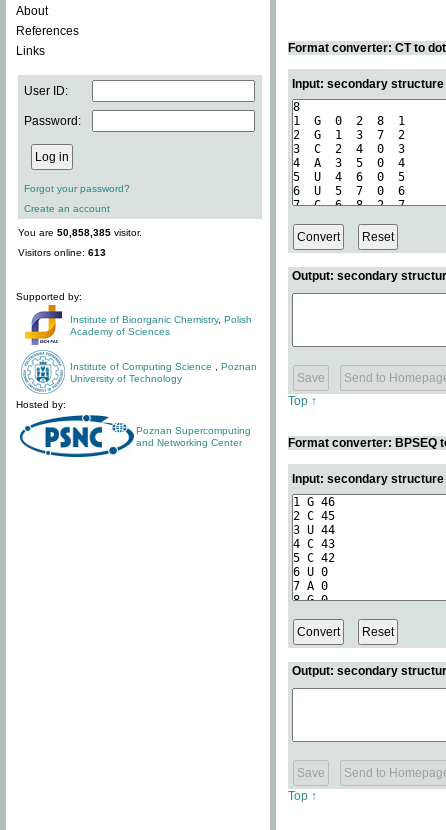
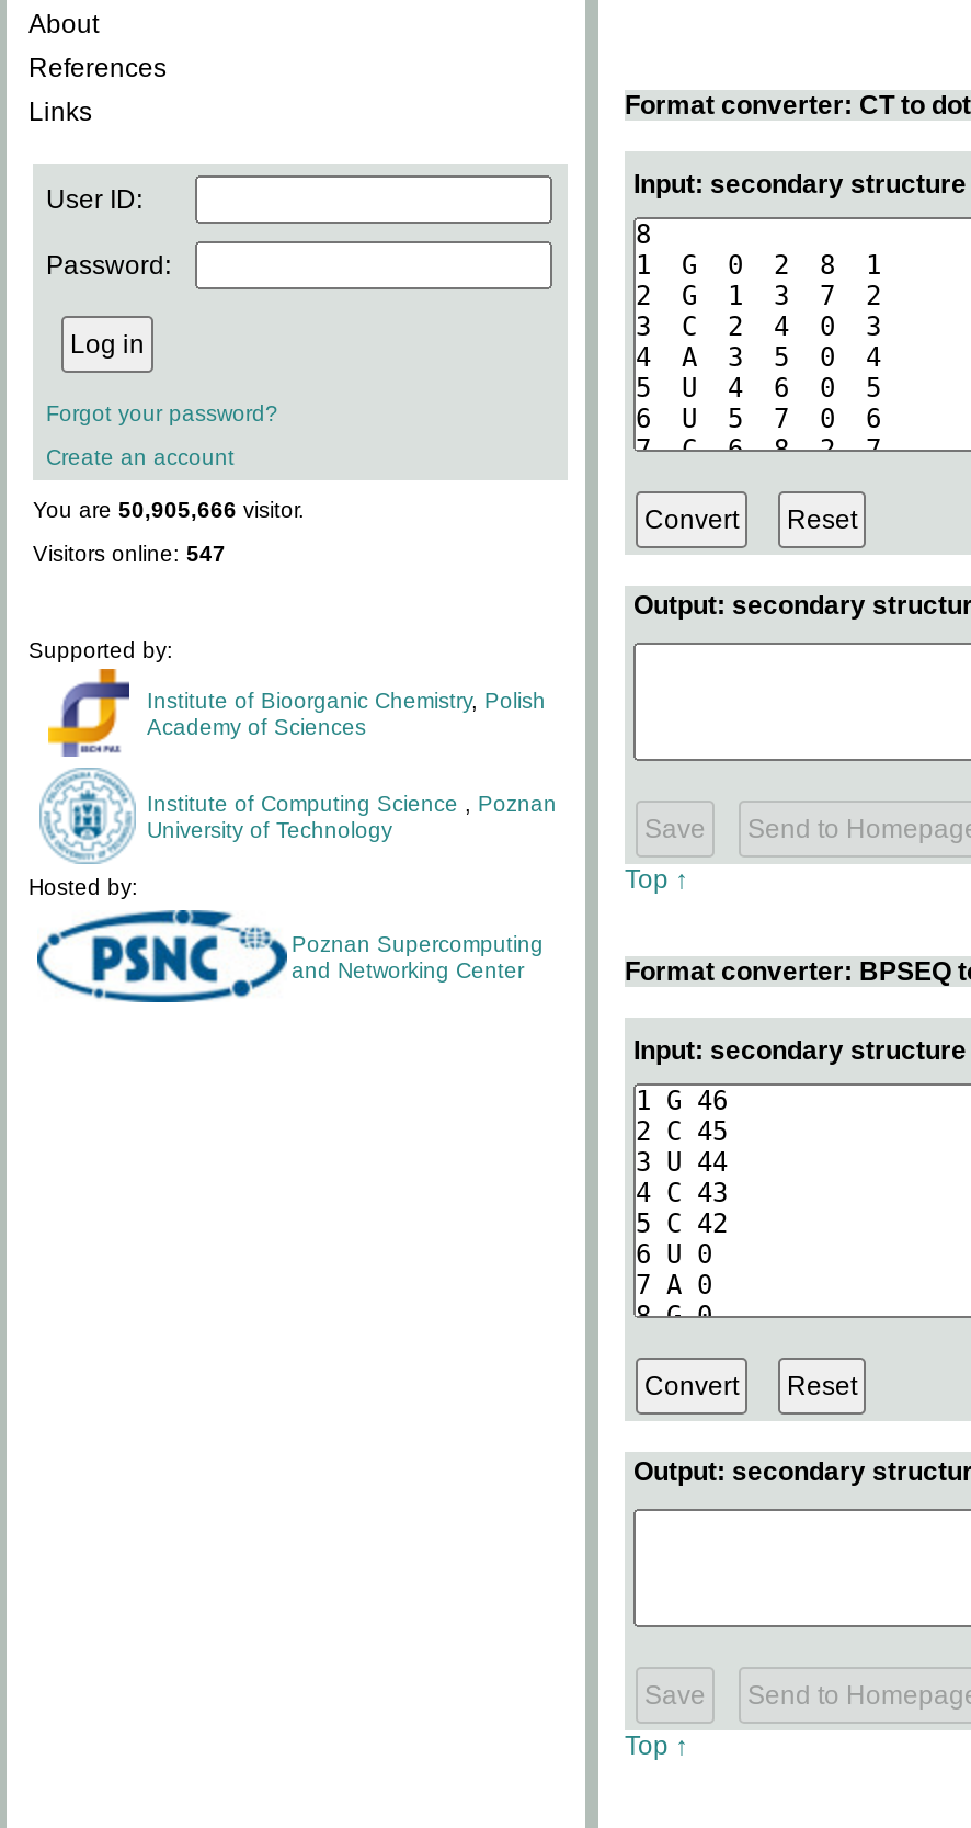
- You are 50,858,385 visitor.
+ You are 50,905,666 visitor.

- Visitors online: 613
+ Visitors online: 547
